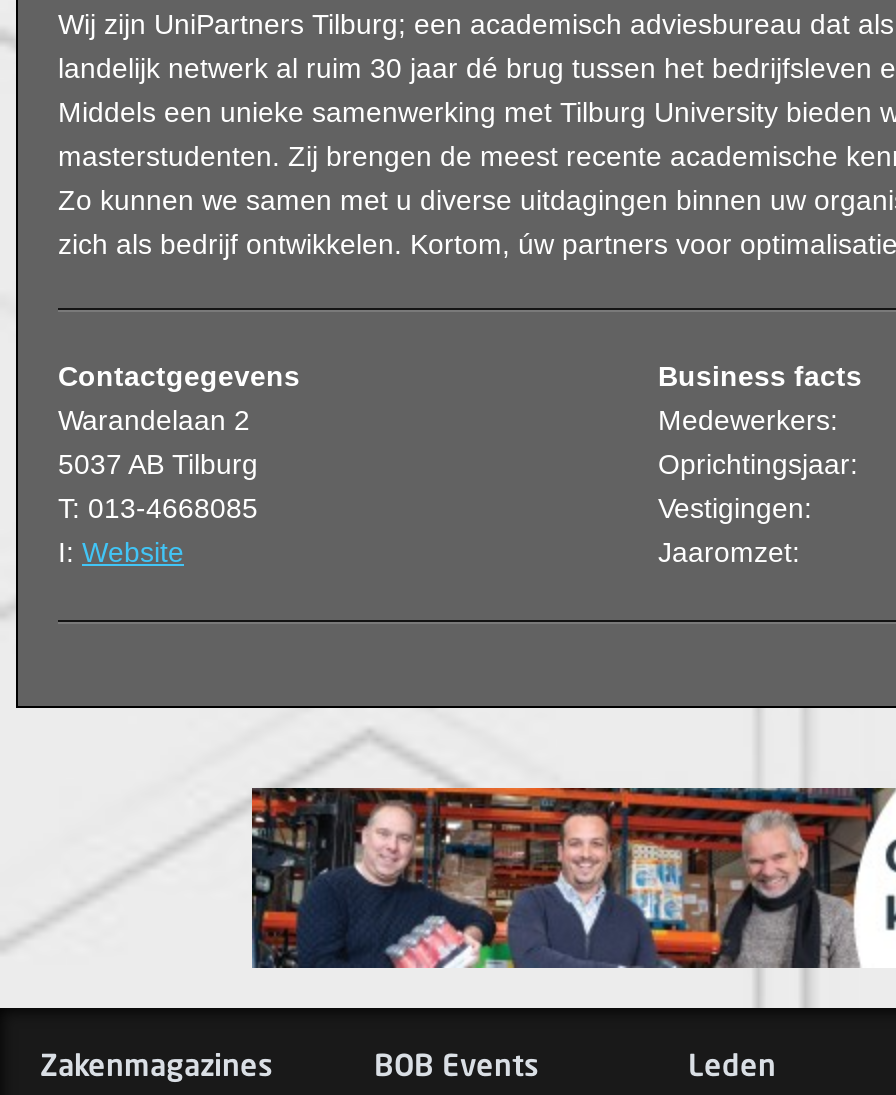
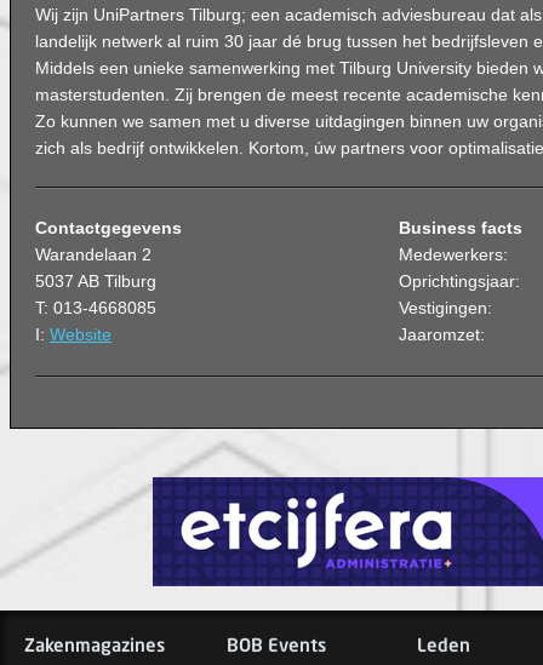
- [image]
+ [image]
